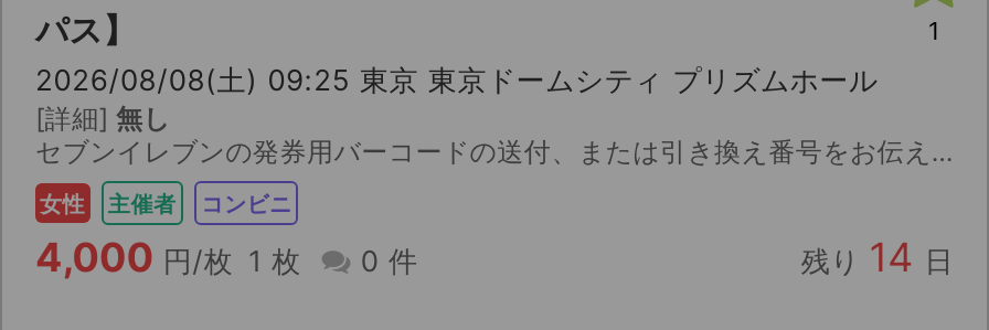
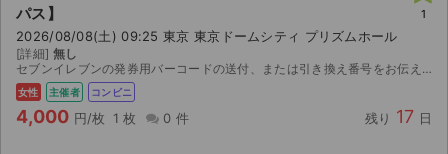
- 残り 14 日
+ 残り 17 日
